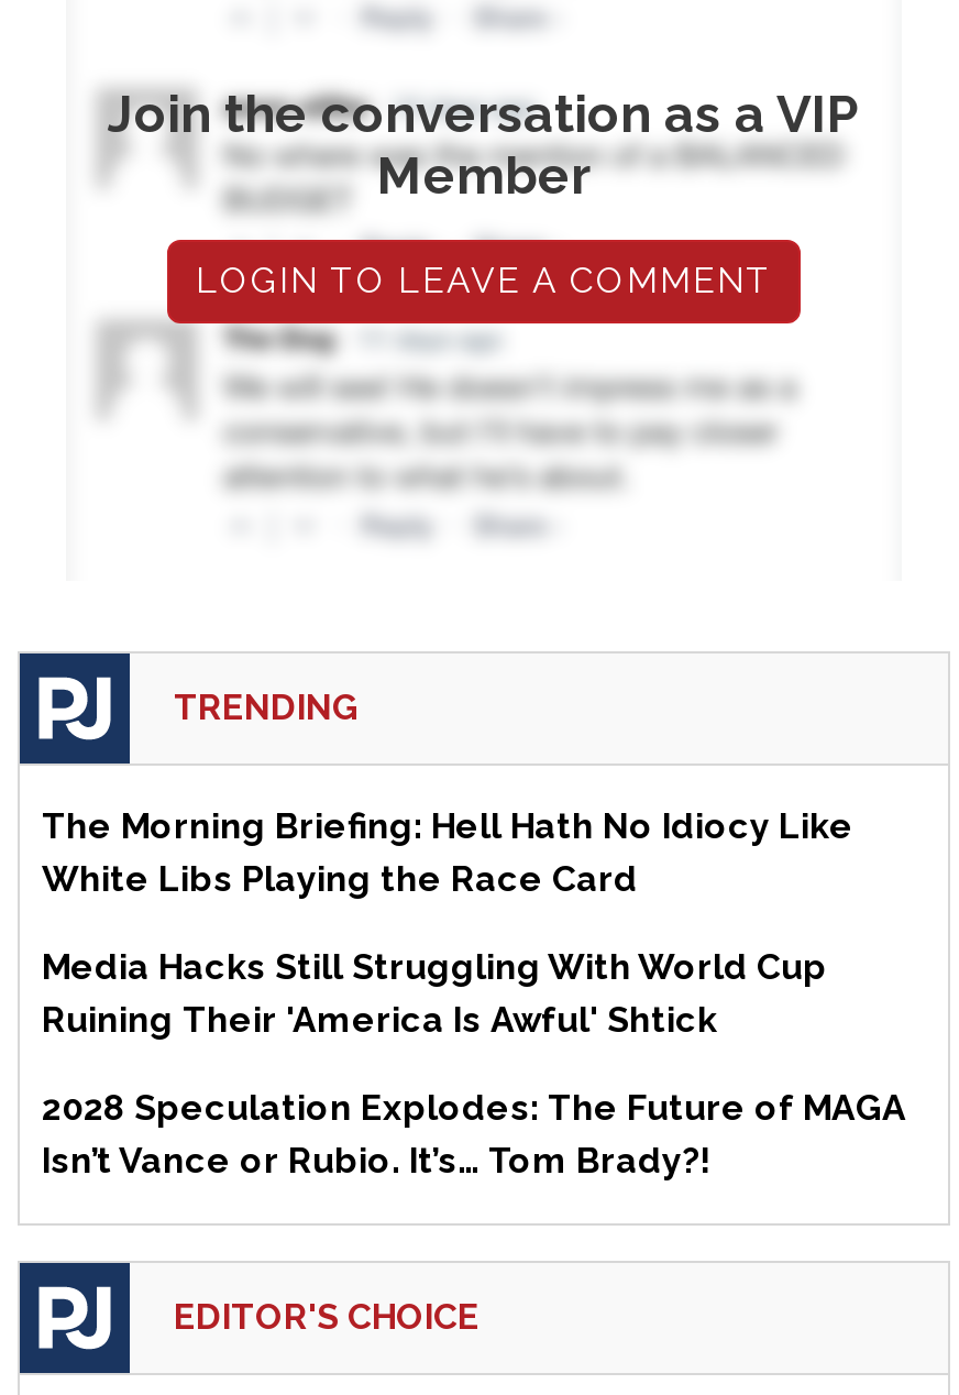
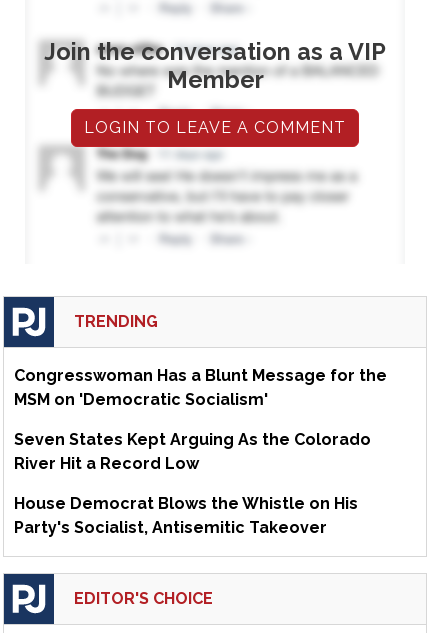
- The Morning Briefing: Hell Hath No Idiocy Like
- White Libs Playing the Race Card
+ Congresswoman Has a Blunt Message for the
+ MSM on 'Democratic Socialism'

- Media Hacks Still Struggling With World Cup
- Ruining Their 'America Is Awful' Shtick
+ Seven States Kept Arguing As the Colorado
+ River Hit a Record Low

- 2028 Speculation Explodes: The Future of MAGA
- Isn’t Vance or Rubio. It’s… Tom Brady?!
+ House Democrat Blows the Whistle on His
+ Party's Socialist, Antisemitic Takeover
